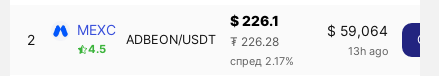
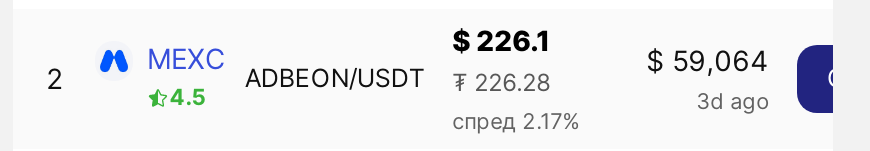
- 13h ago
+ 3d ago
